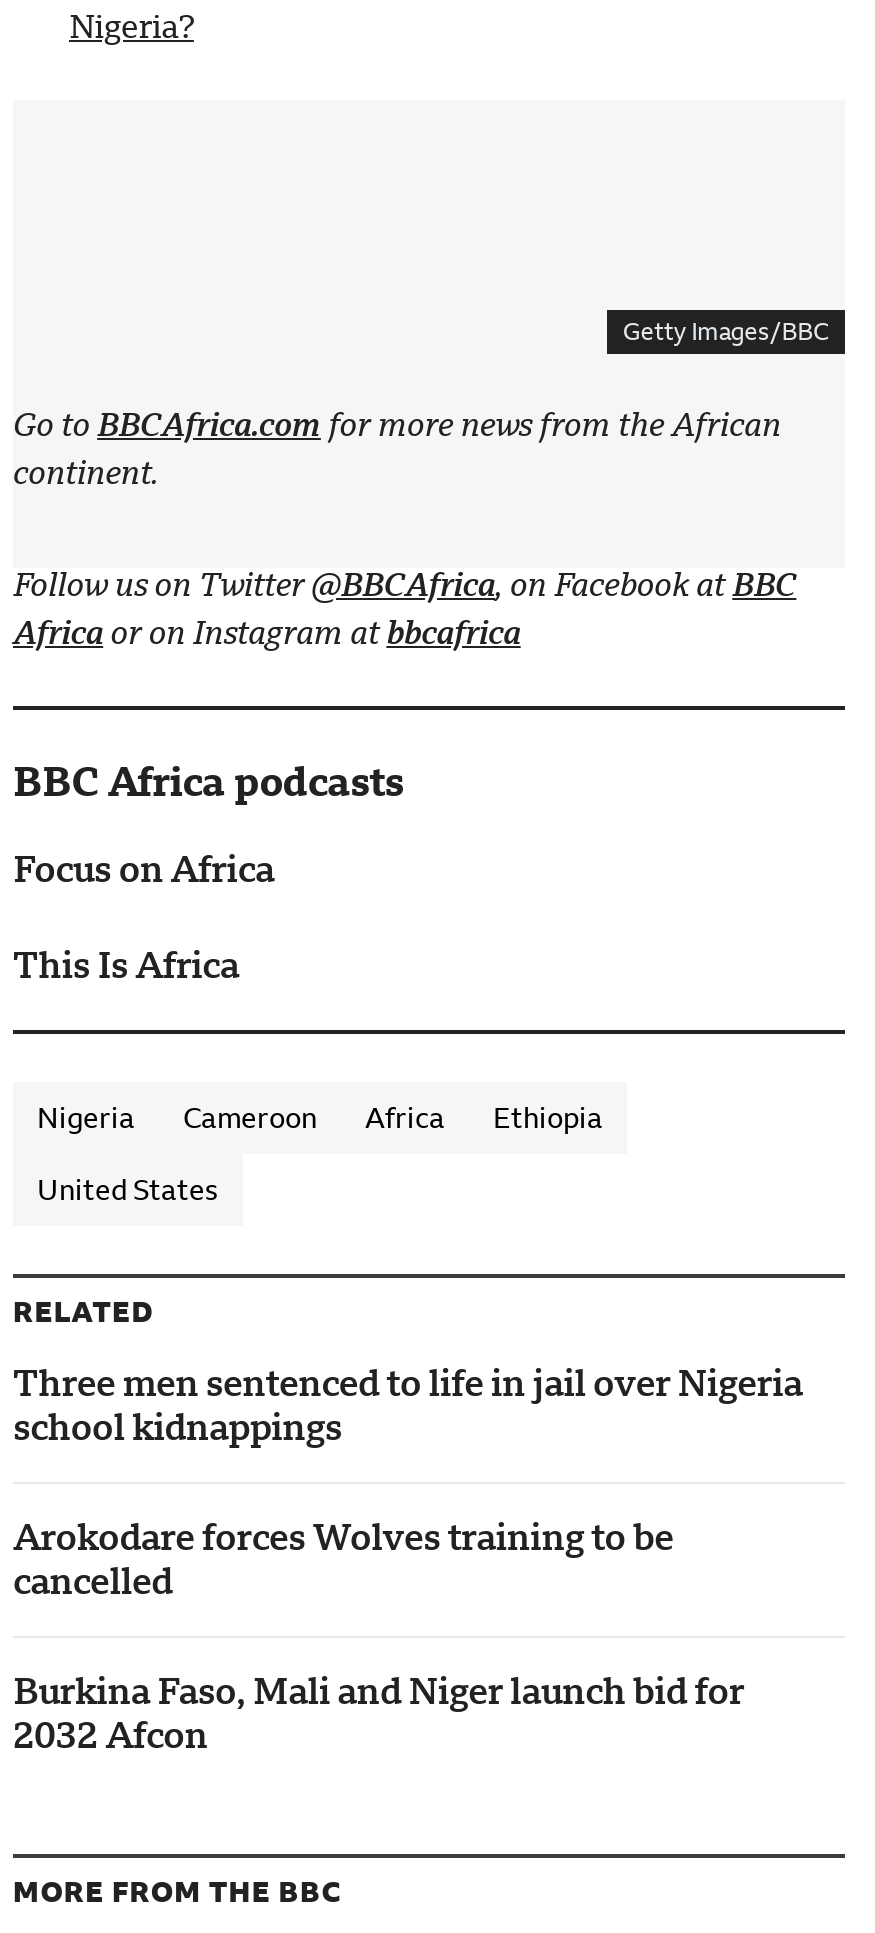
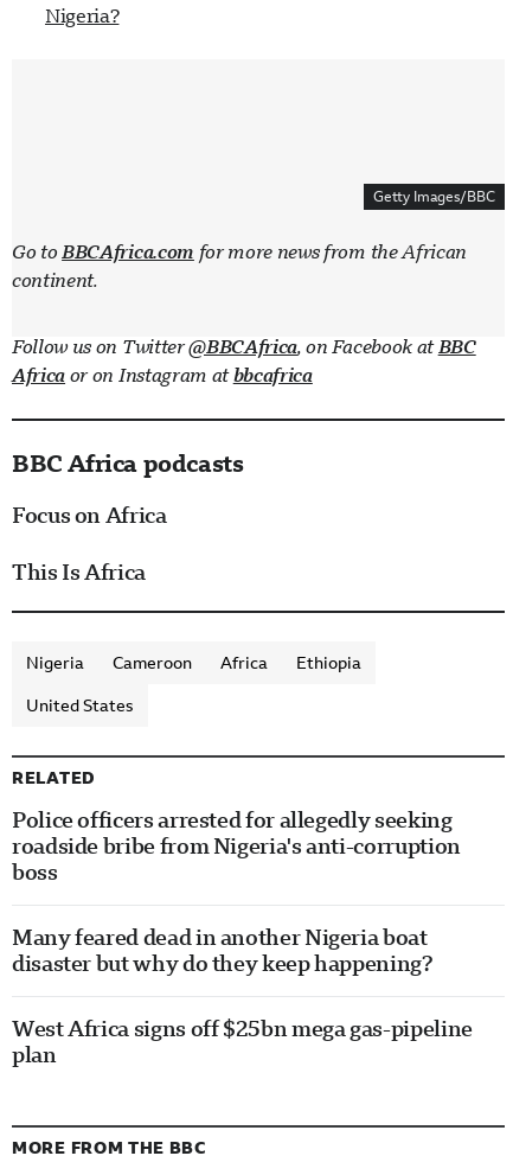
- Three men sentenced to life in jail over Nigeria
- school kidnappings
+ Police officers arrested for allegedly seeking
+ roadside bribe from Nigeria's anti-corruption
+ boss

- Arokodare forces Wolves training to be
- cancelled
+ Many feared dead in another Nigeria boat
+ disaster but why do they keep happening?

- Burkina Faso, Mali and Niger launch bid for
- 2032 Afcon
+ West Africa signs off $25bn mega gas-pipeline
+ plan
